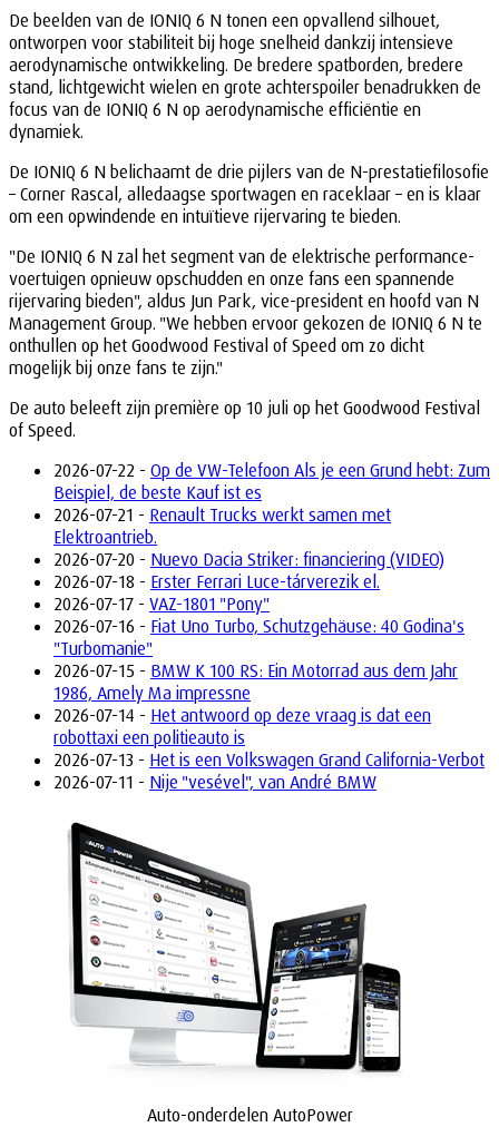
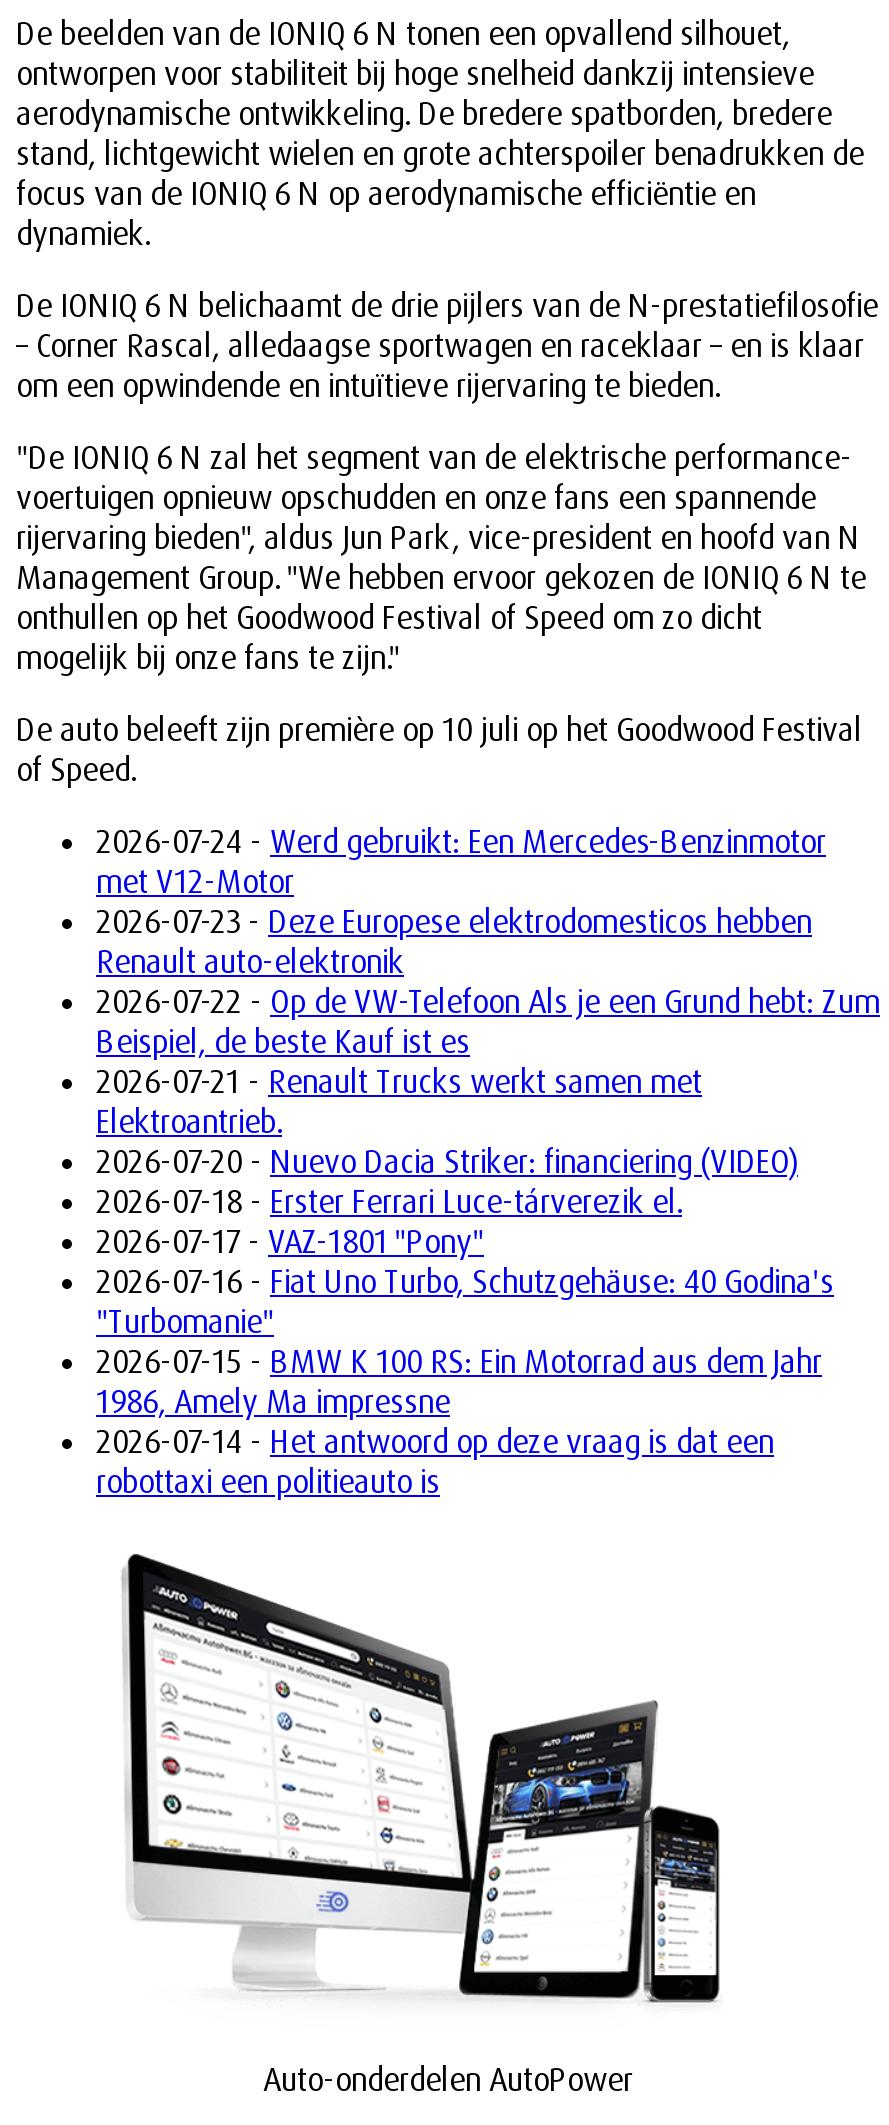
+ 2026-07-24 - Werd gebruikt: Een Mercedes-Benzinmotor
+ met V12-Motor
+ 2026-07-23 - Deze Europese elektrodomesticos hebben
+ Renault auto-elektronik

moved down: 2026-07-22 - Op de VW-Telefoon Als je een Grund hebt: Zum | Beispiel, de beste Kauf ist es | 2026-07-21 - Renault Trucks werkt samen met | ... | 2026-07-14 - Het antwoord op deze vraag is dat een | robottaxi een politieauto is

- 2026-07-13 - Het is een Volkswagen Grand California-Verbot
- 2026-07-11 - Nije "vesével", van André BMW
